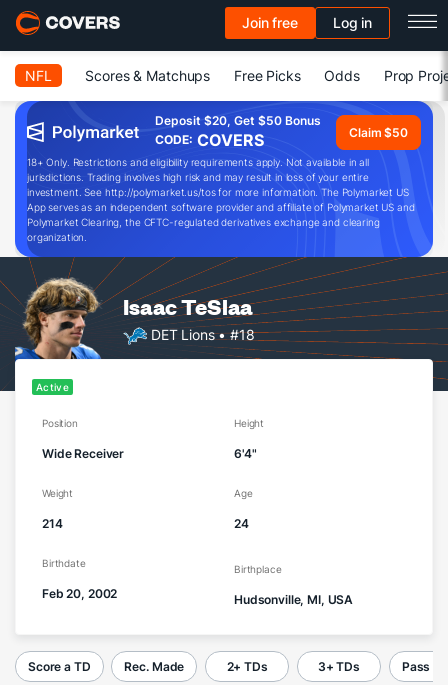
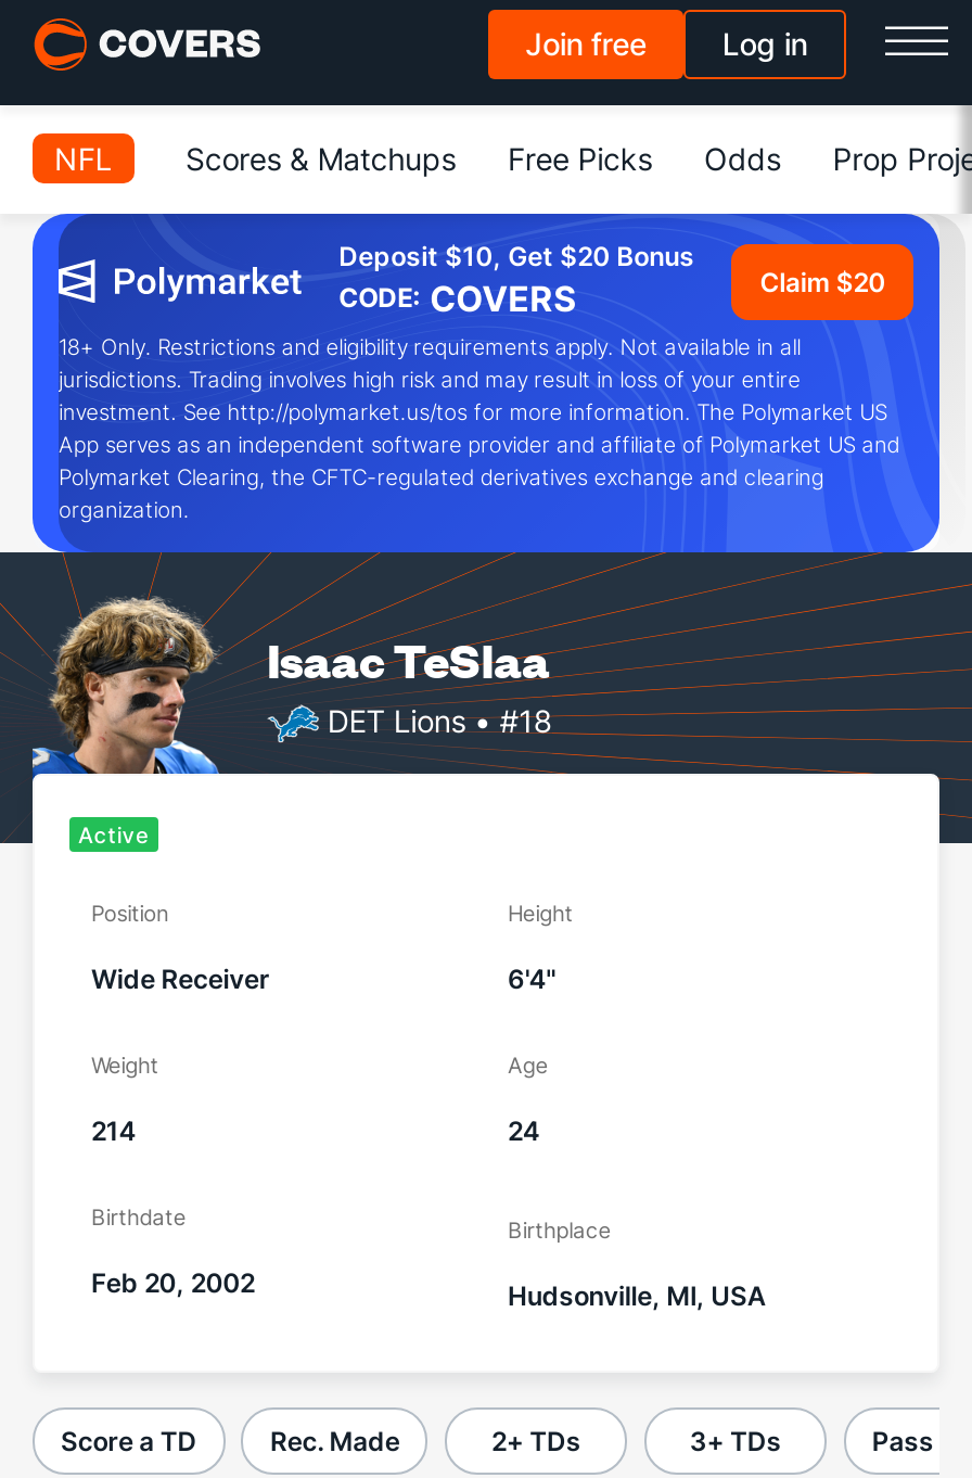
- Deposit $20, Get $50 Bonus
+ Deposit $10, Get $20 Bonus

- Claim $50
+ Claim $20
